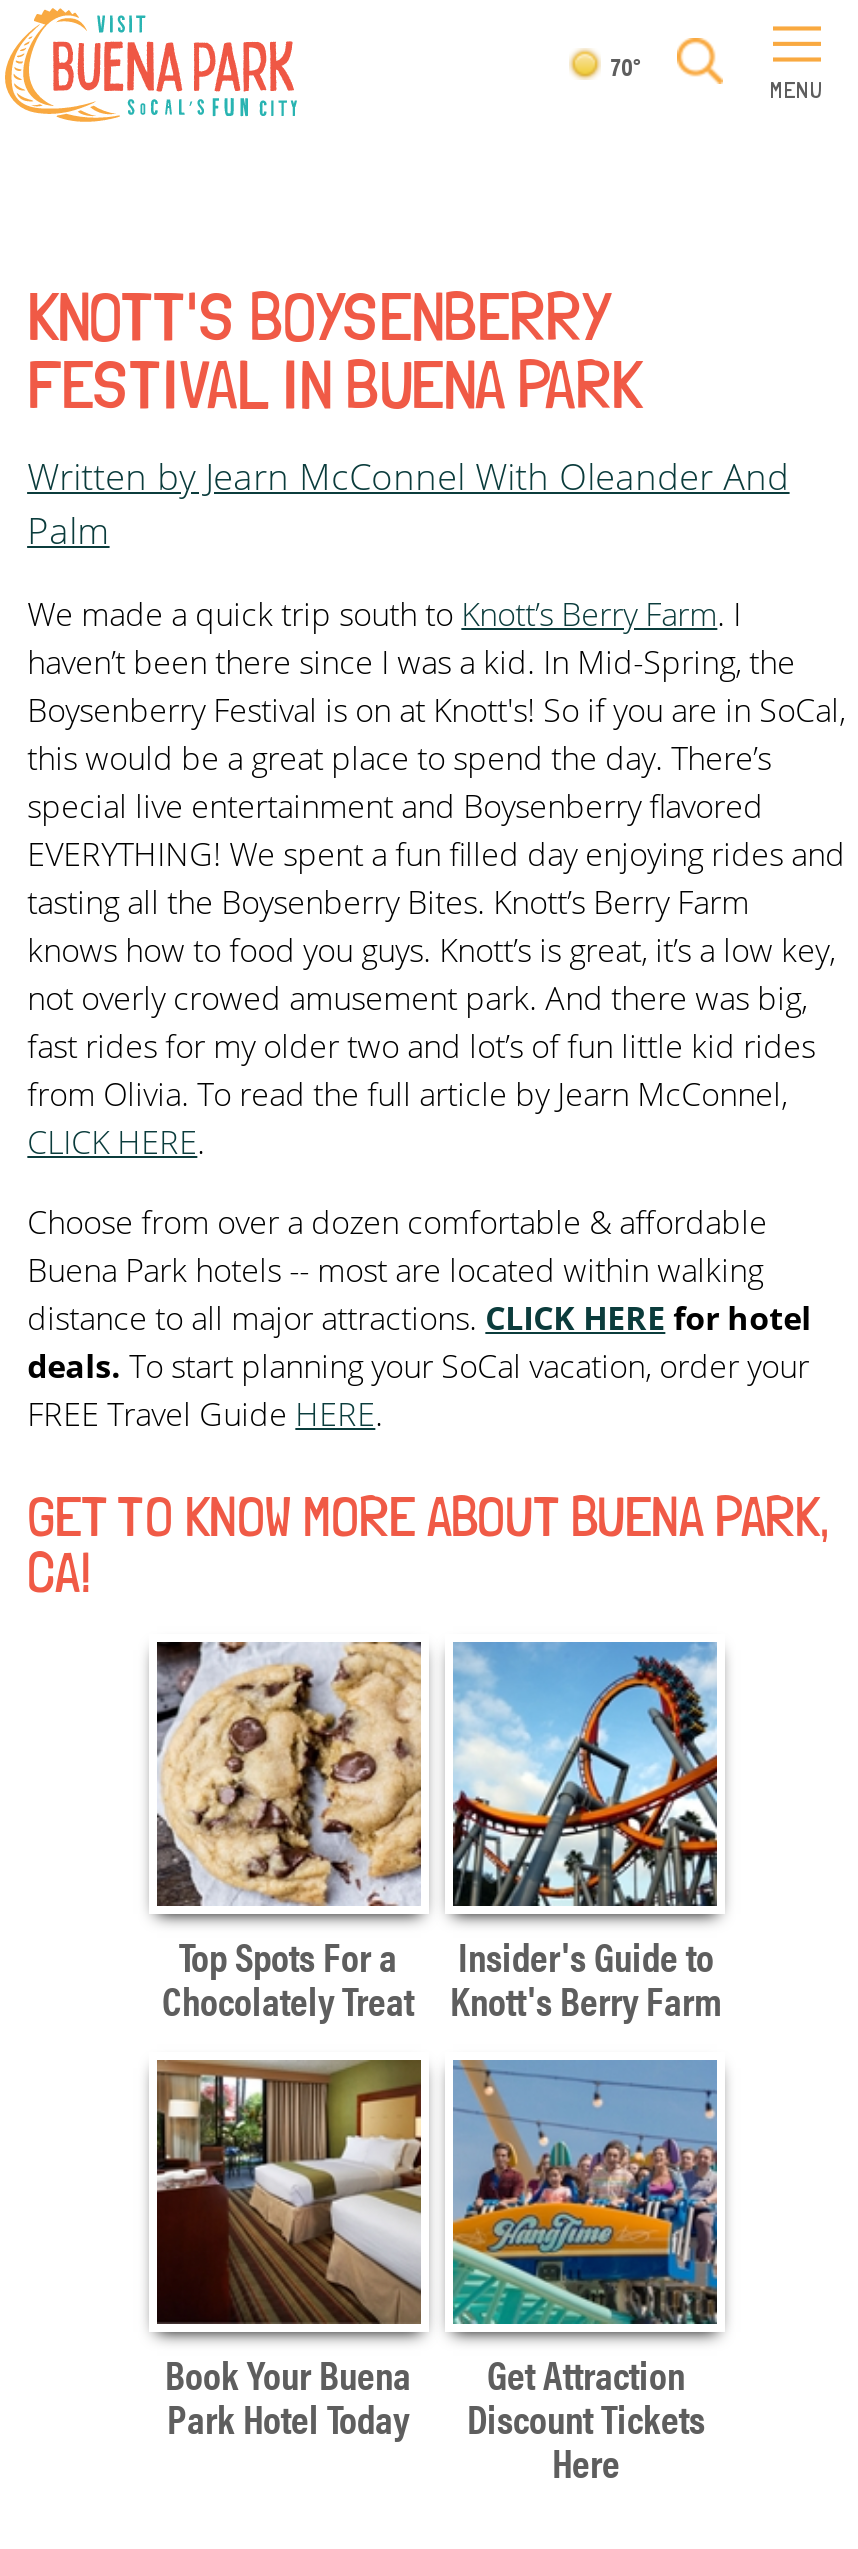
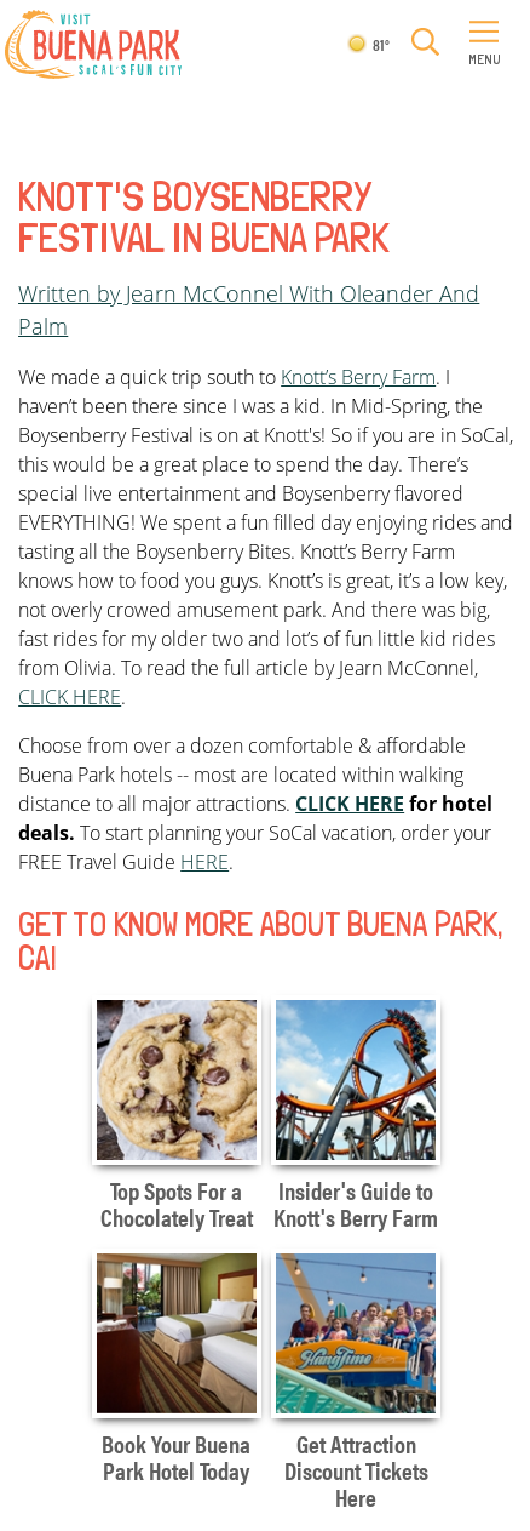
- 70°
+ 81°
